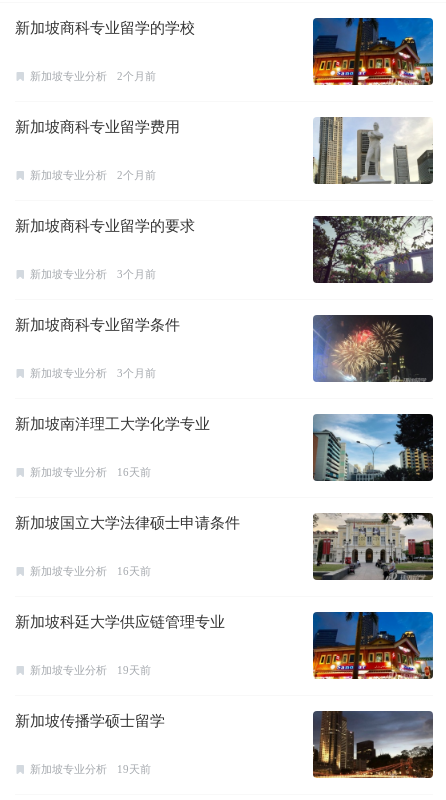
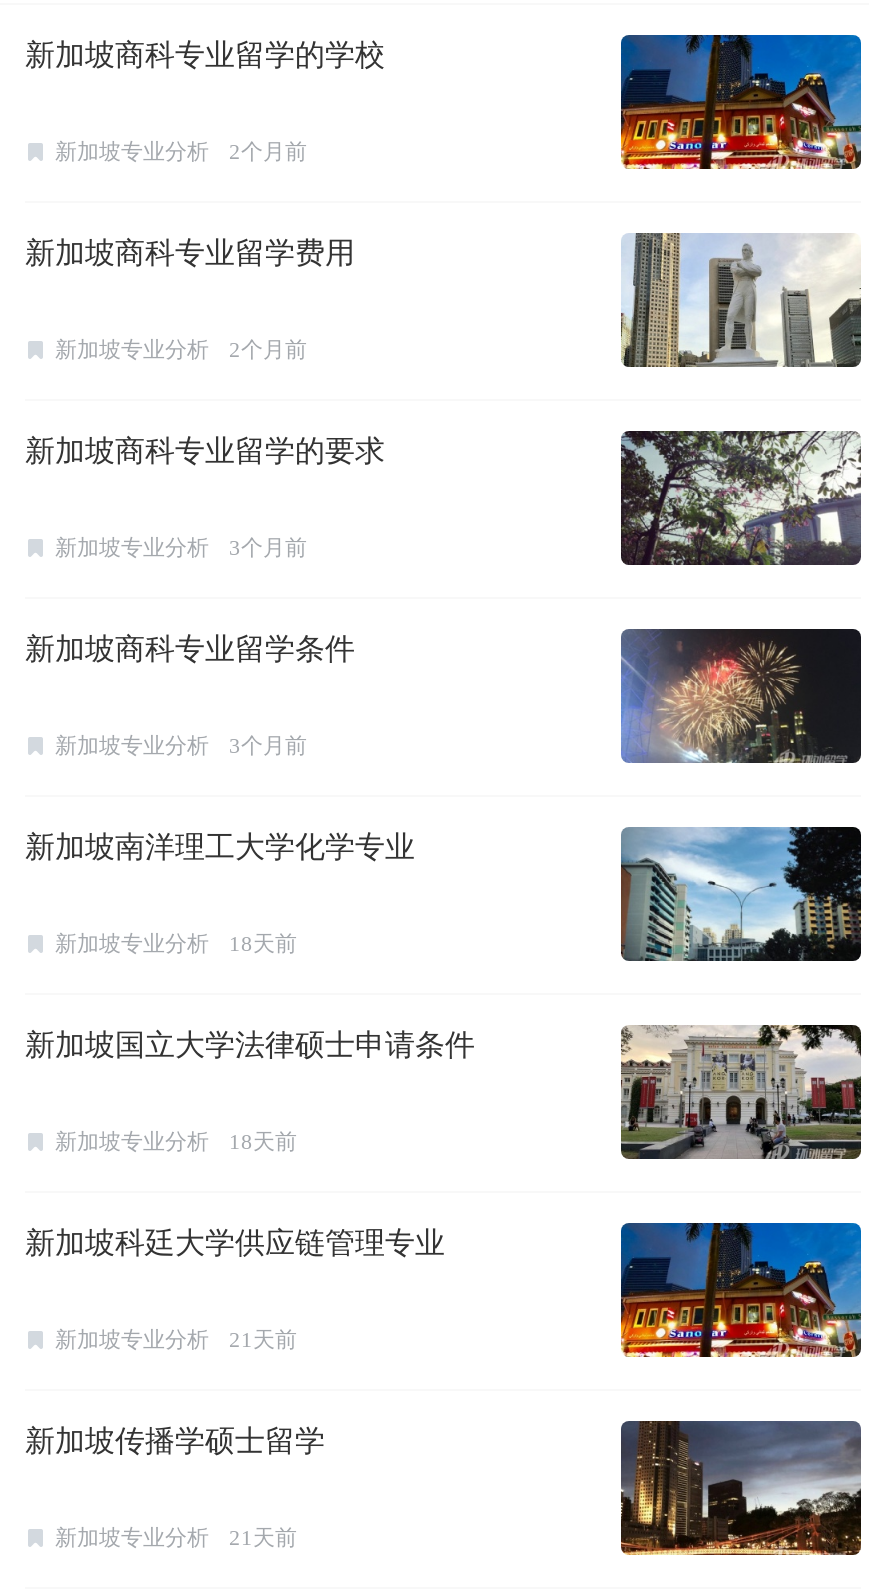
- 新加坡专业分析 16天前
+ 新加坡专业分析 18天前

- 新加坡专业分析 16天前
+ 新加坡专业分析 18天前

- 新加坡专业分析 19天前
+ 新加坡专业分析 21天前

- 新加坡专业分析 19天前
+ 新加坡专业分析 21天前
